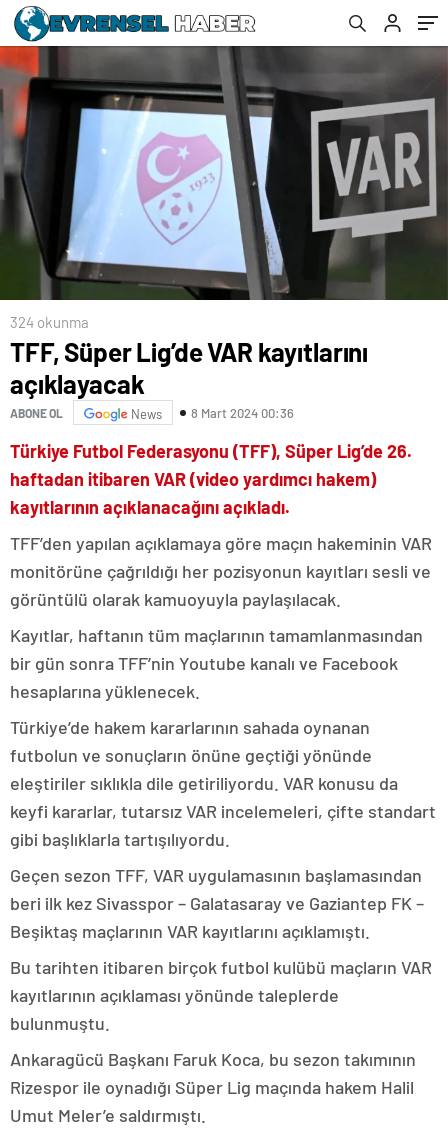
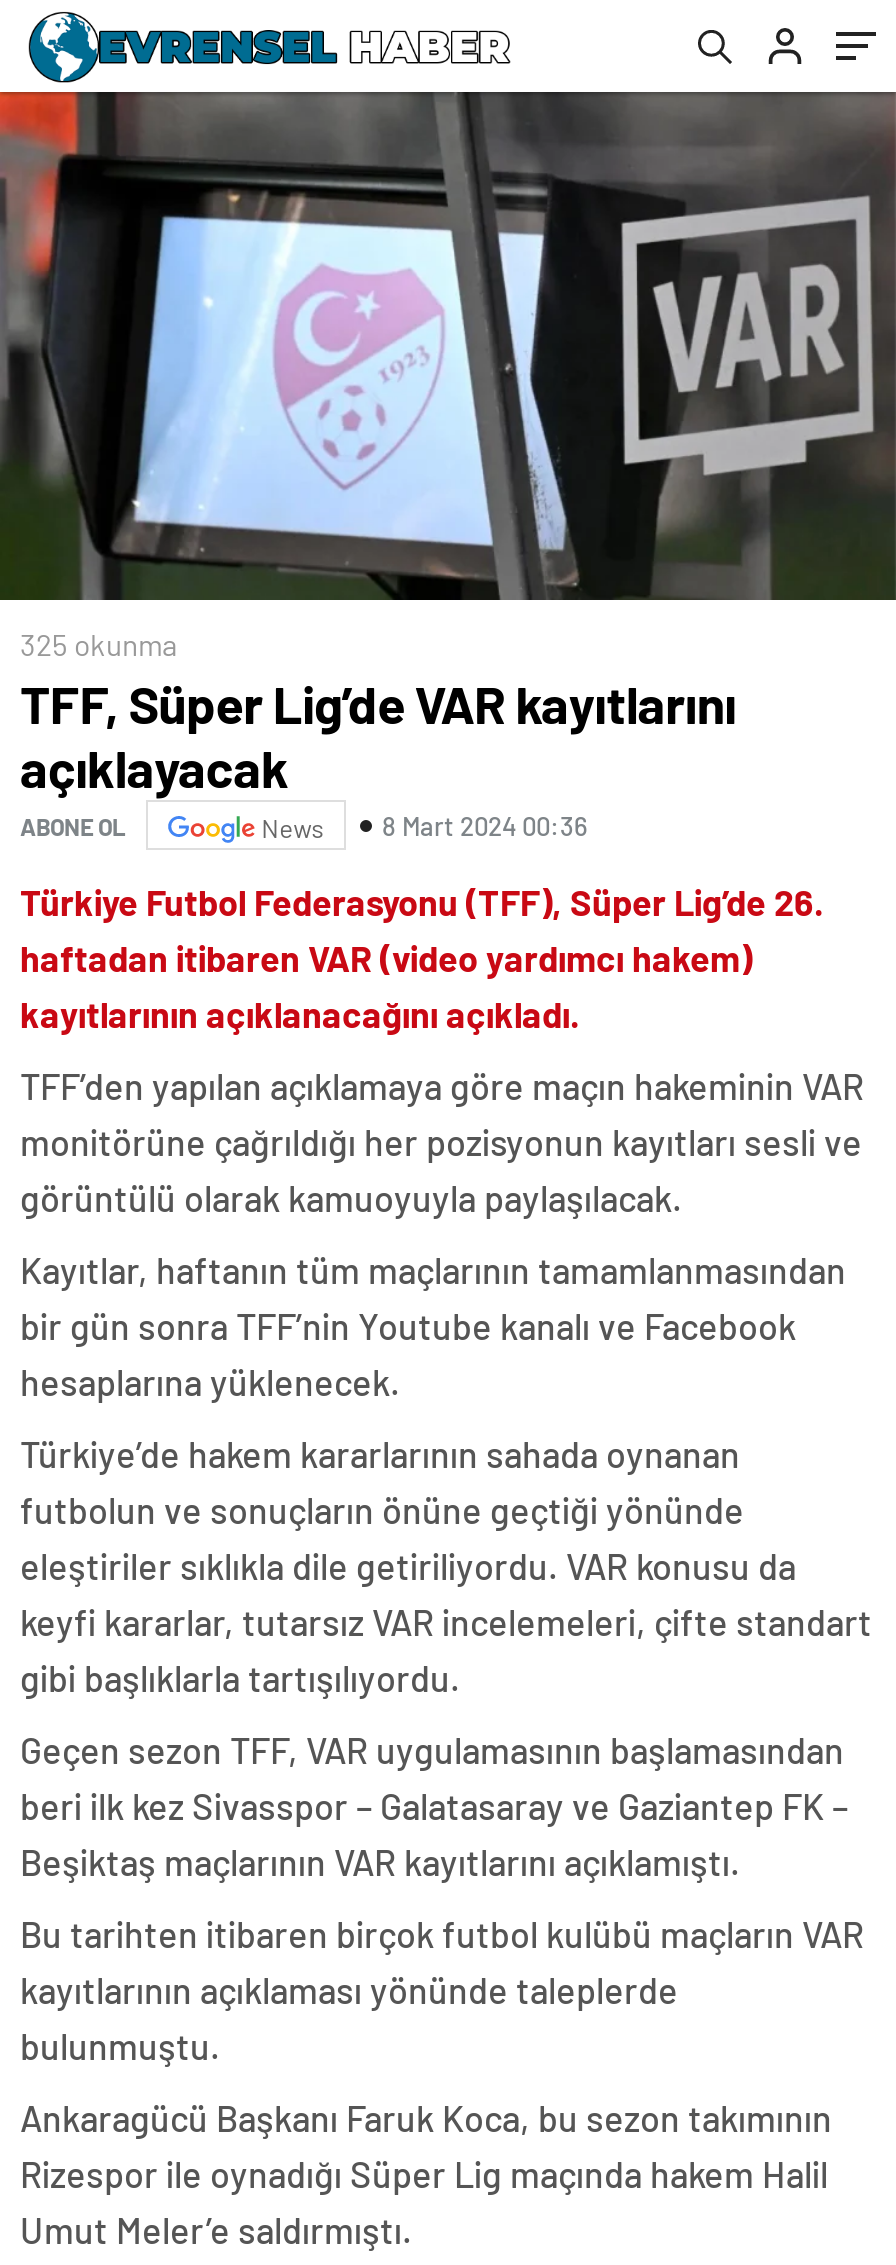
- 324 okunma
+ 325 okunma
